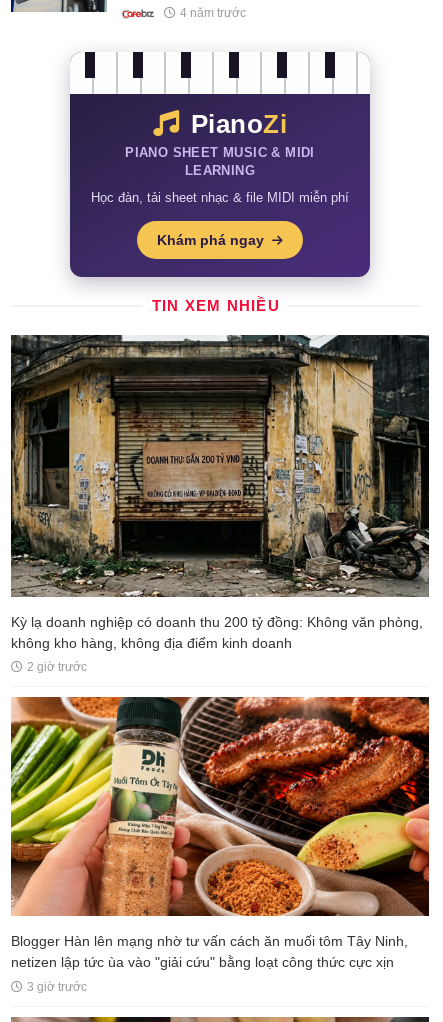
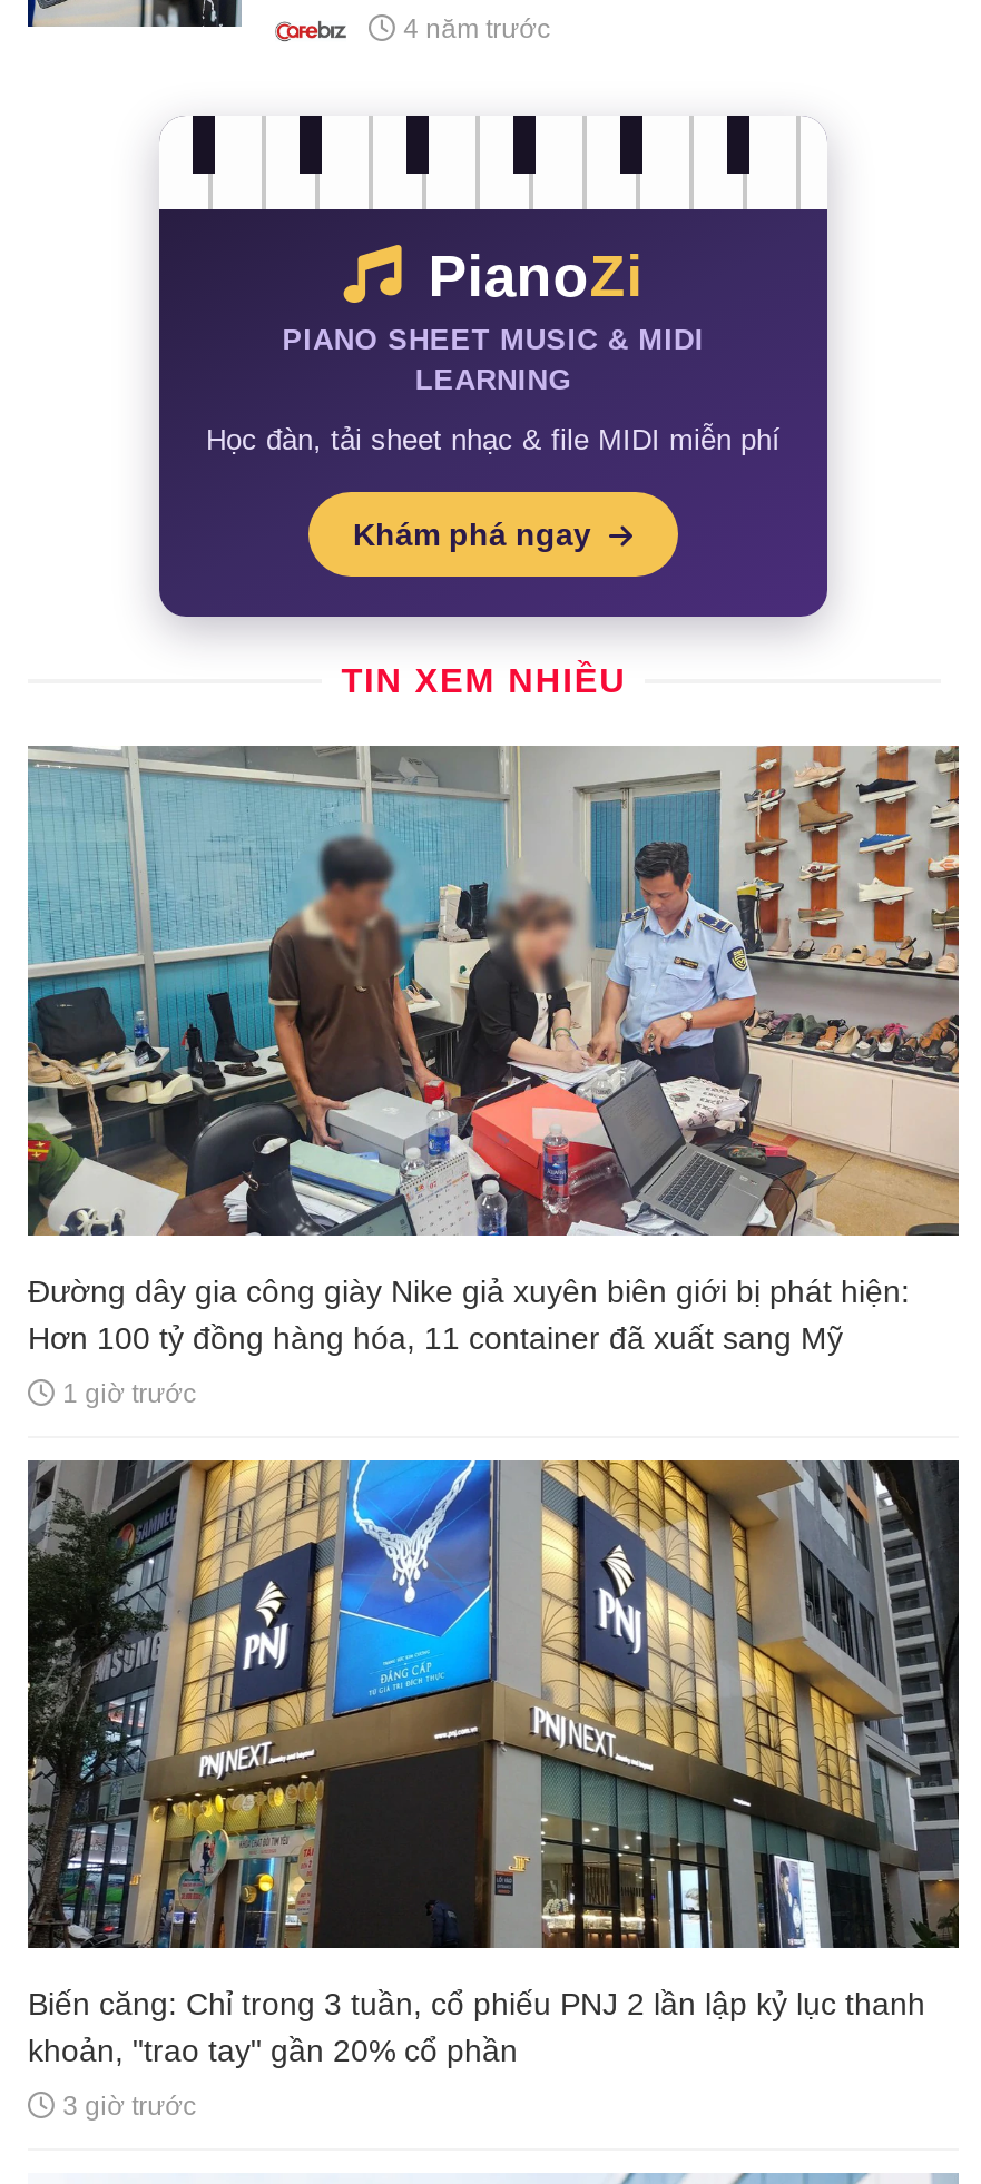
- [image]
- Kỳ lạ doanh nghiệp có doanh thu 200 tỷ đồng: Không văn phòng,
- không kho hàng, không địa điểm kinh doanh
+ [image]
+ Đường dây gia công giày Nike giả xuyên biên giới bị phát hiện:
+ Hơn 100 tỷ đồng hàng hóa, 11 container đã xuất sang Mỹ

- 2 giờ trước
+ 1 giờ trước

- [image]
+ [image]

- Blogger Hàn lên mạng nhờ tư vấn cách ăn muối tôm Tây Ninh,
- netizen lập tức ùa vào "giải cứu" bằng loạt công thức cực xịn
+ Biến căng: Chỉ trong 3 tuần, cổ phiếu PNJ 2 lần lập kỷ lục thanh
+ khoản, "trao tay" gần 20% cổ phần
